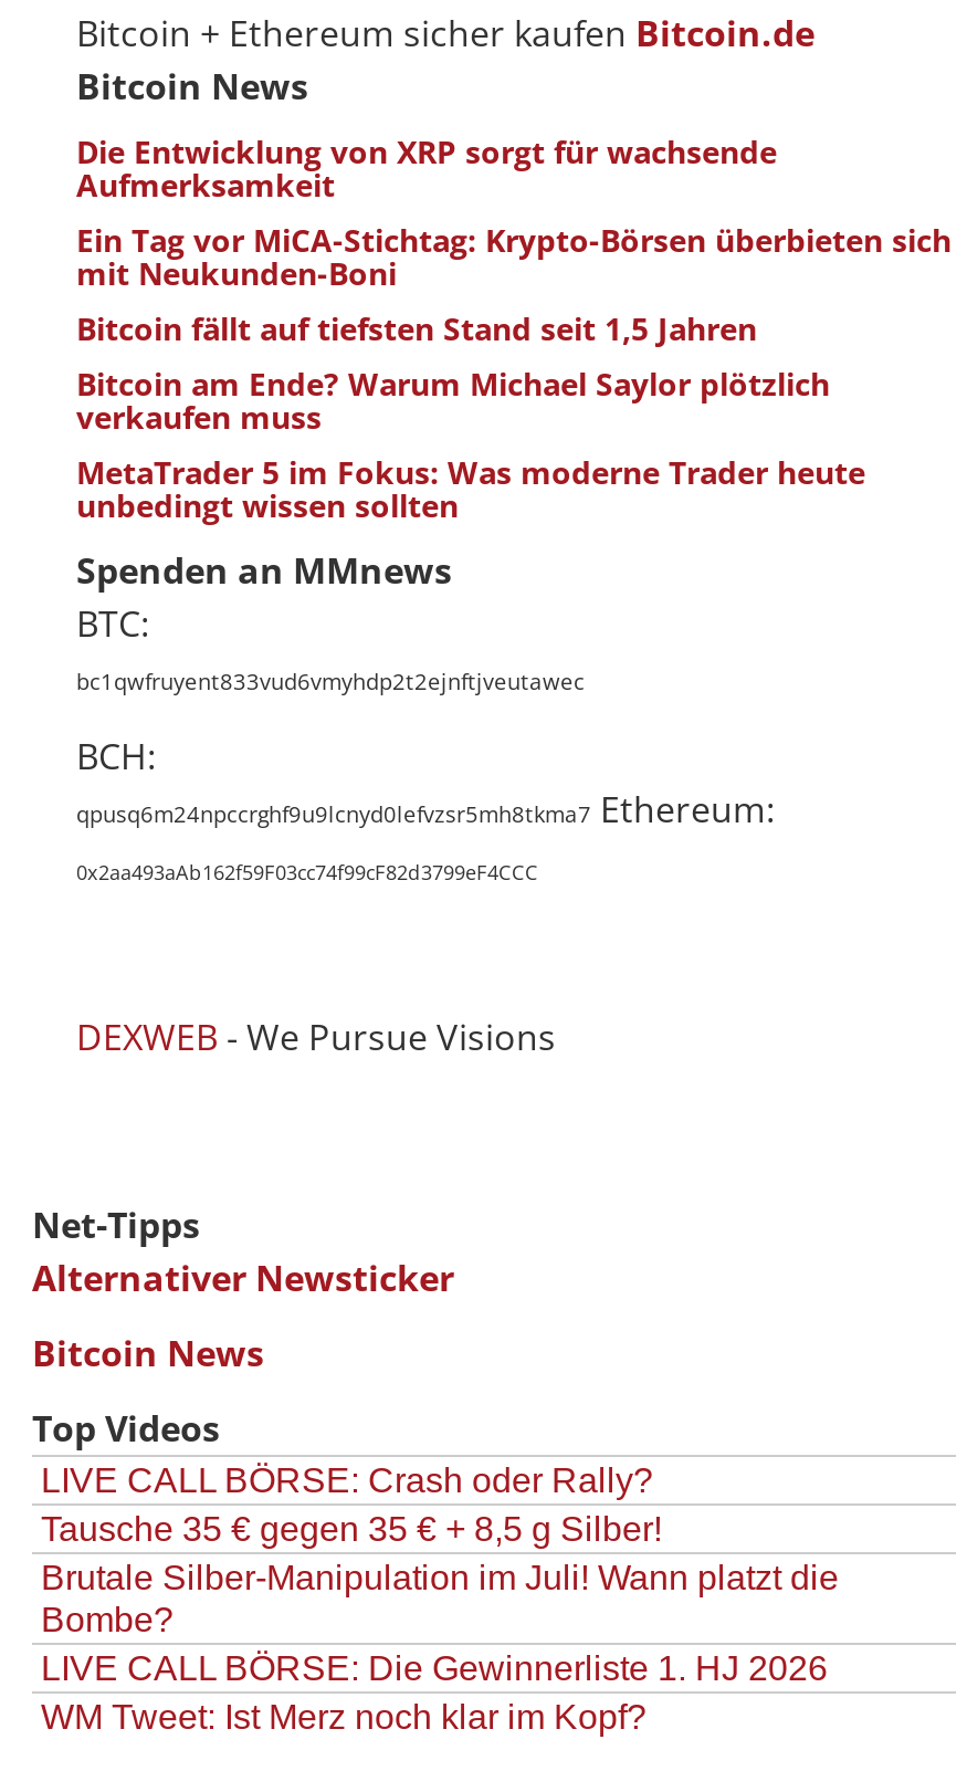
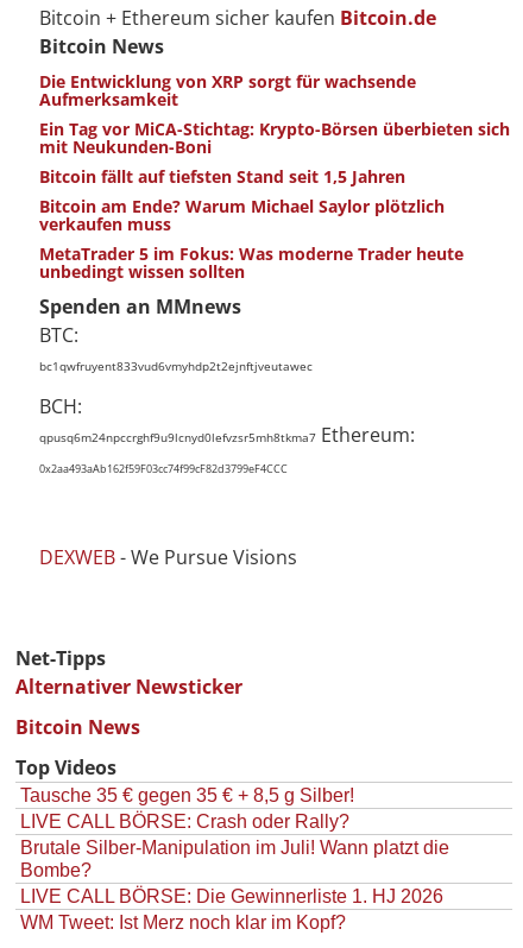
moved down: LIVE CALL BÖRSE: Crash oder Rally?

moved up: Tausche 35 € gegen 35 € + 8,5 g Silber!
